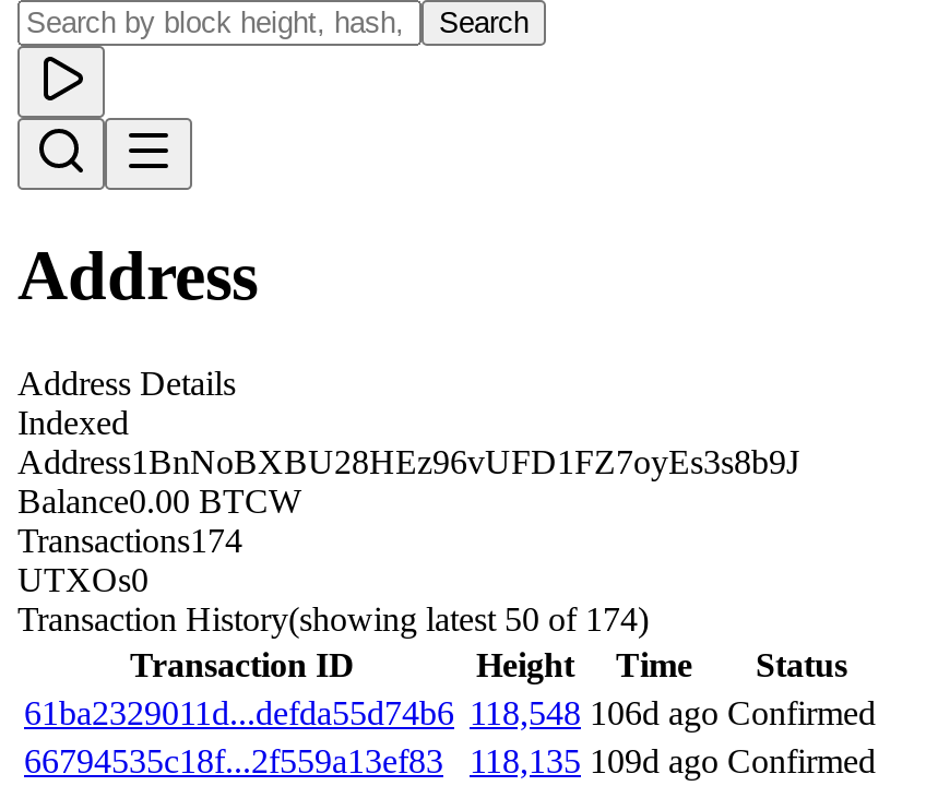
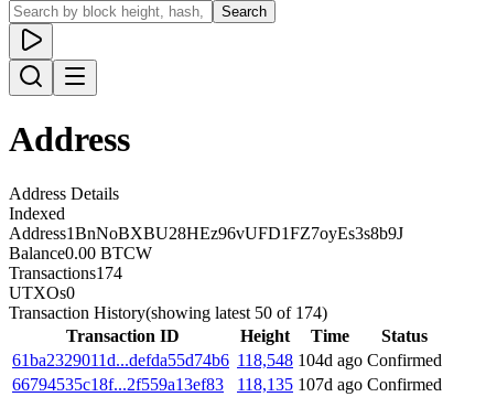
- 61ba2329011d...defda55d74b6 118,548 106d ago Confirmed
+ 61ba2329011d...defda55d74b6 118,548 104d ago Confirmed

- 118,135 109d ago Confirmed
+ 118,135 107d ago Confirmed
